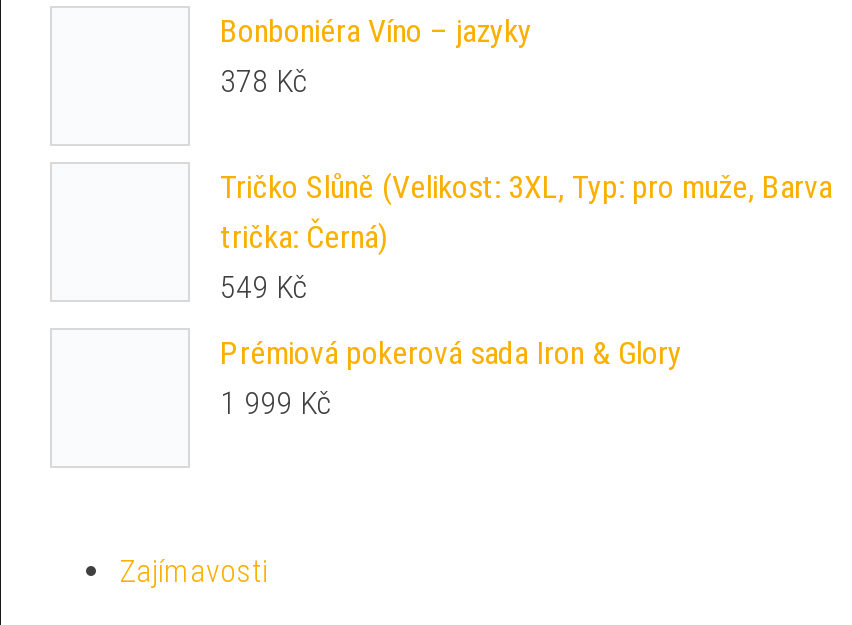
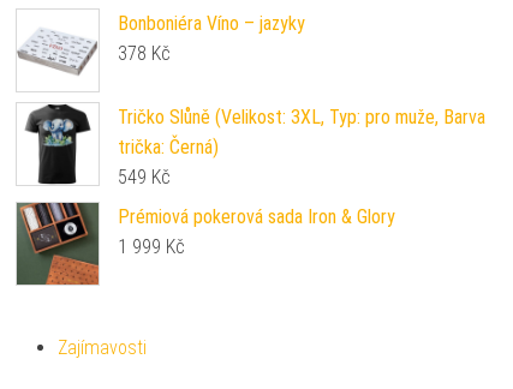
+ [image]

+ [image]

+ [image]
